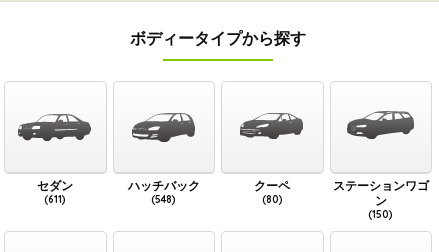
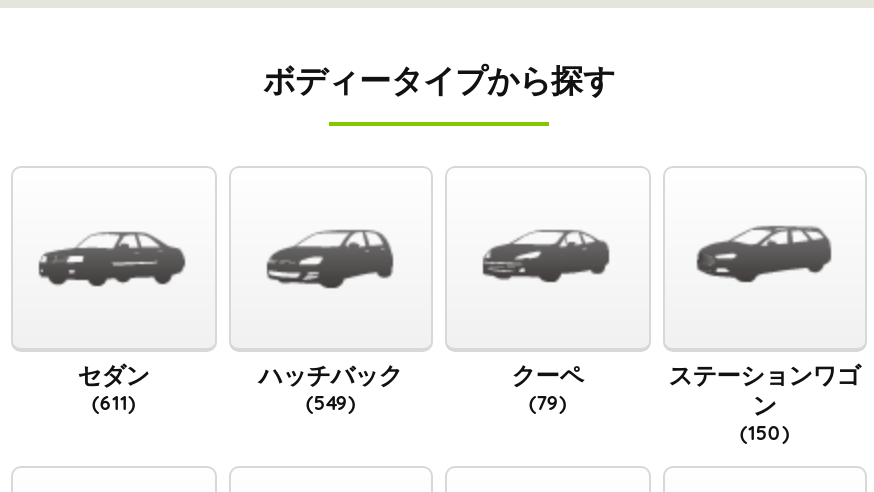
- (548)
+ (549)

- (80)
+ (79)
